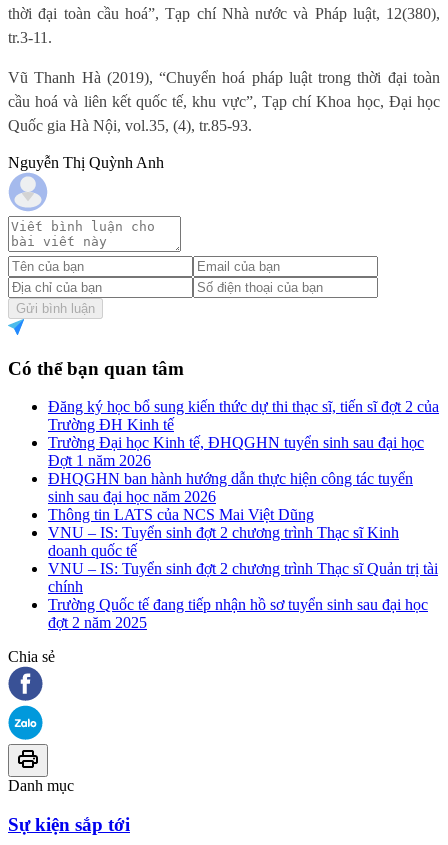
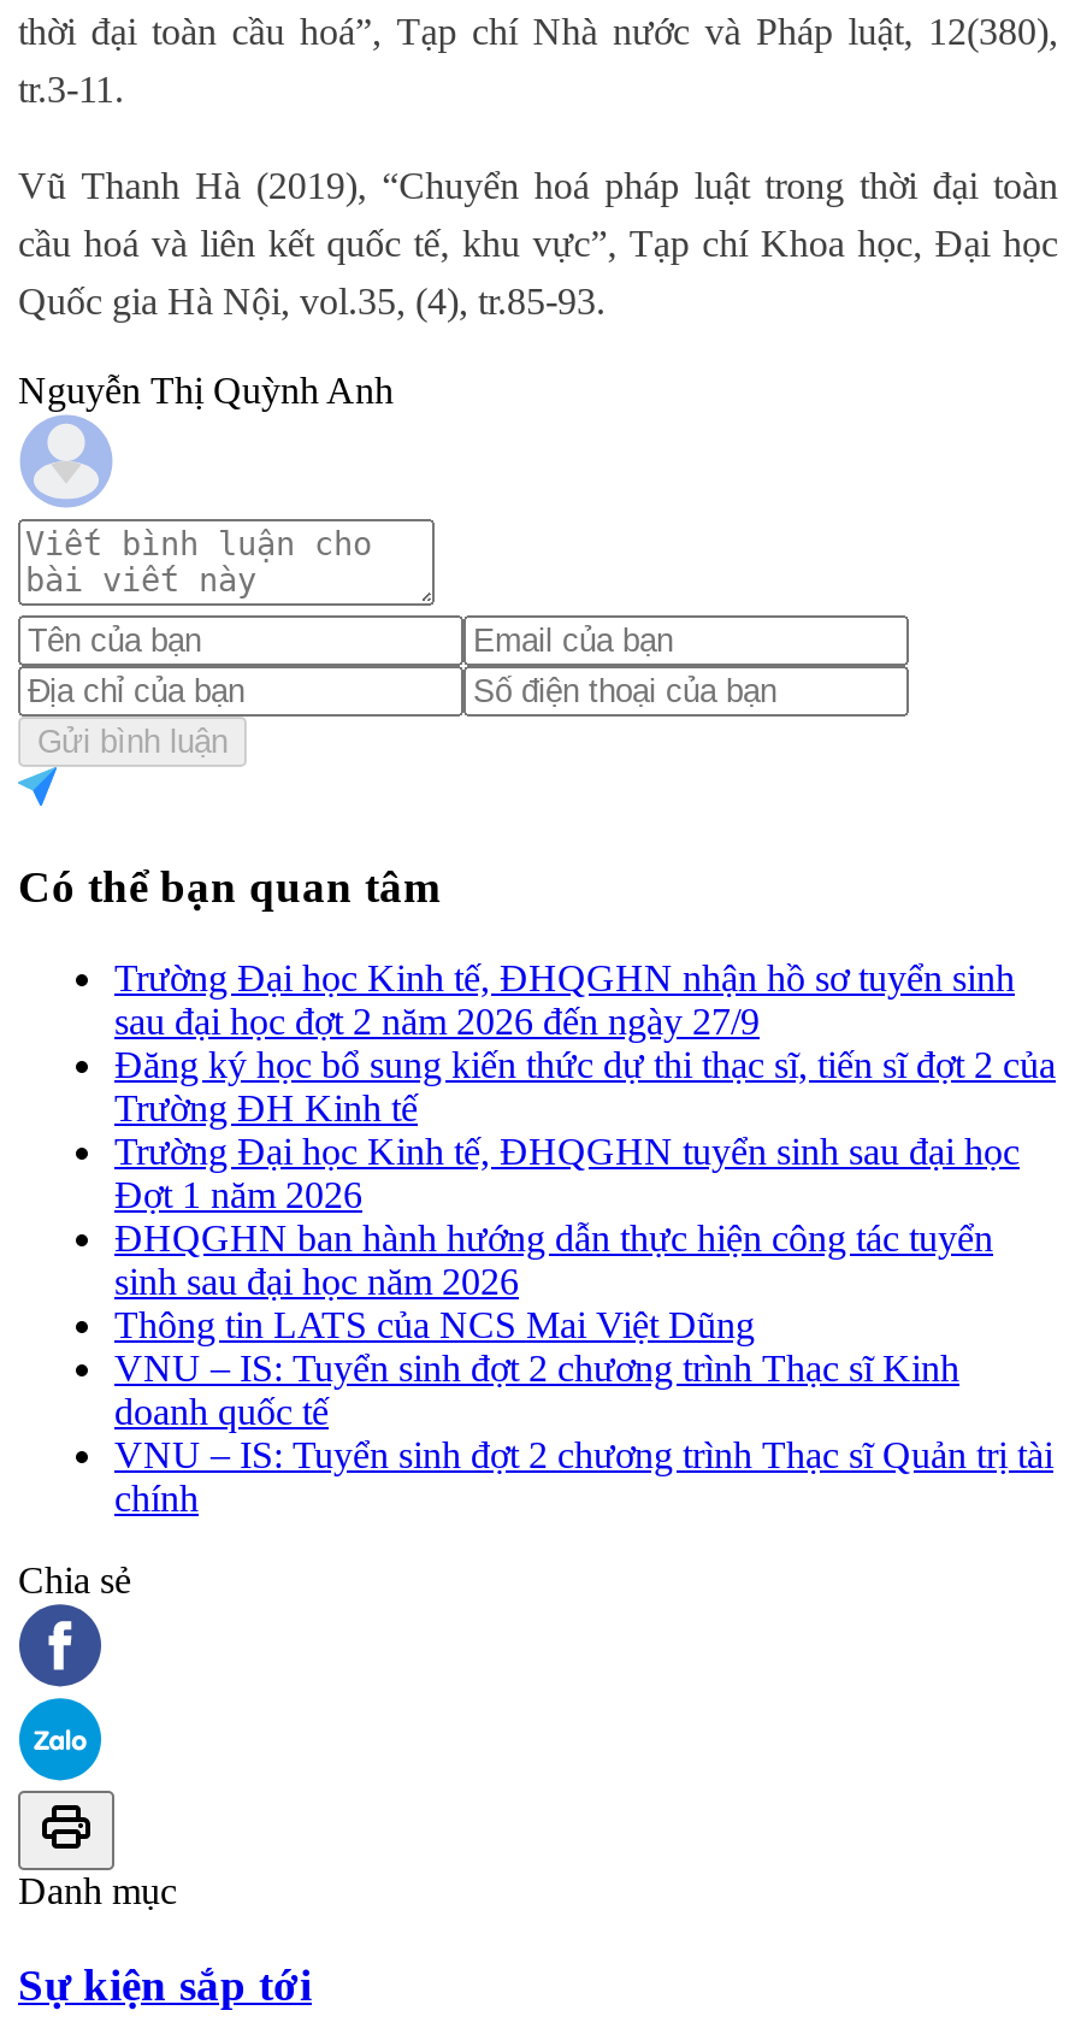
+ Trường Đại học Kinh tế, ĐHQGHN nhận hồ sơ tuyển sinh
+ sau đại học đợt 2 năm 2026 đến ngày 27/9

moved down: Đăng ký học bổ sung kiến thức dự thi thạc sĩ, tiến sĩ đợt 2 của | Trường ĐH Kinh tế | Trường Đại học Kinh tế, ĐHQGHN tuyển sinh sau đại học | ... | VNU – IS: Tuyển sinh đợt 2 chương trình Thạc sĩ Quản trị tài | chính

- Trường Quốc tế đang tiếp nhận hồ sơ tuyển sinh sau đại học
- đợt 2 năm 2025
